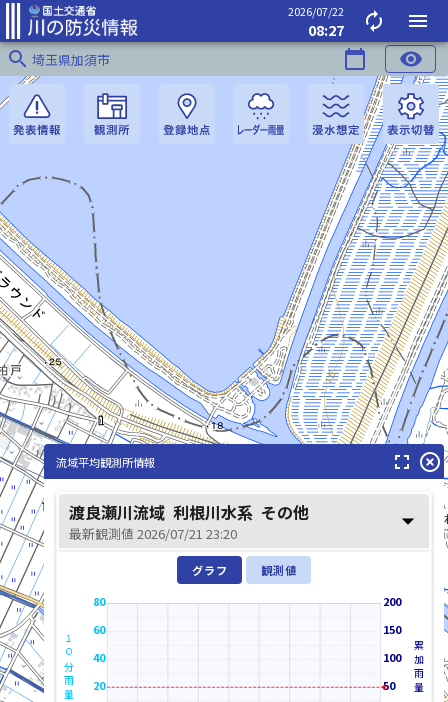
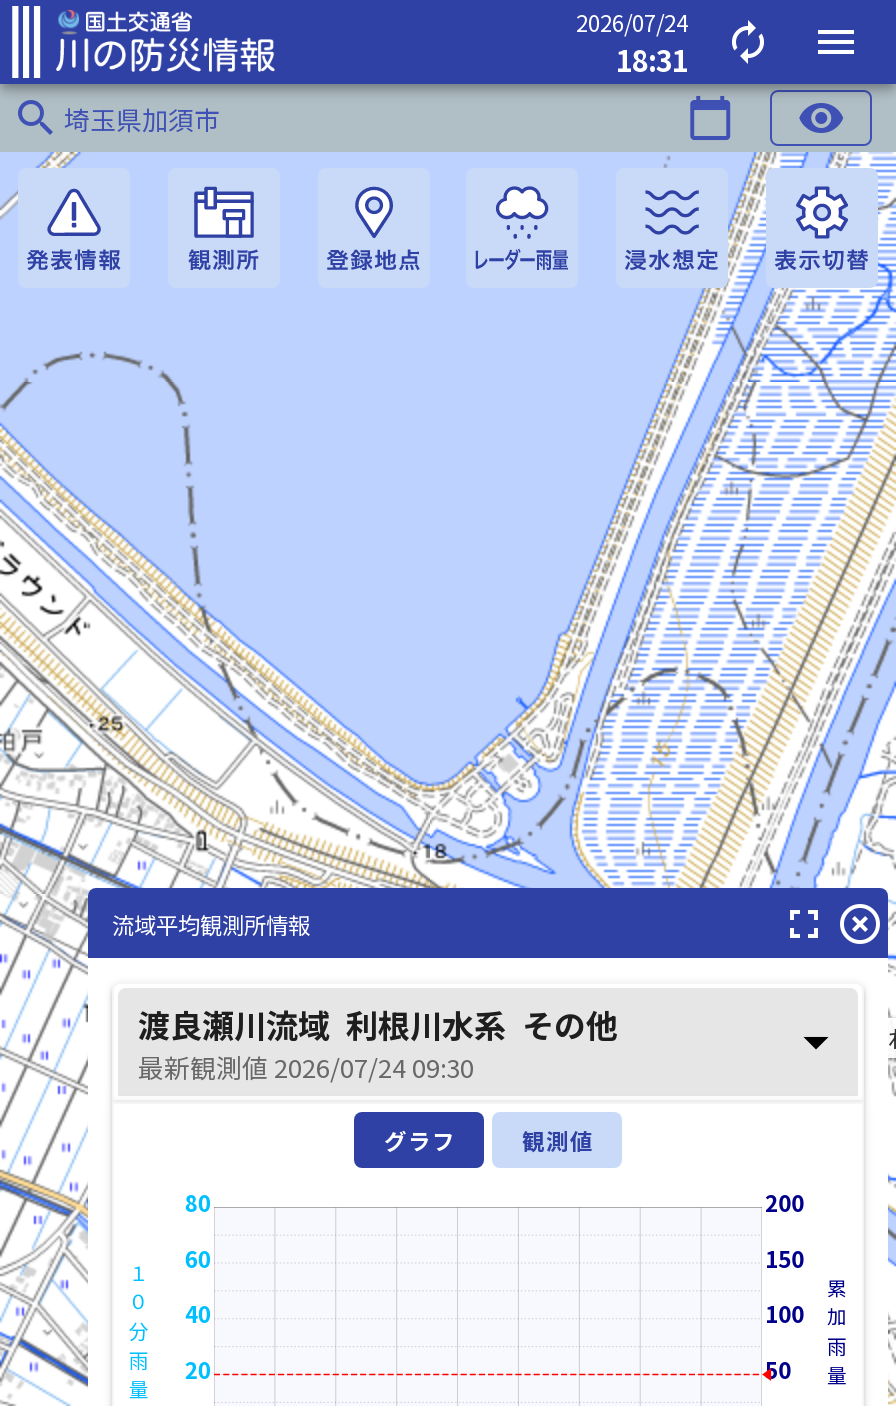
- 2026/07/22
+ 2026/07/24

- 08:27
+ 18:31

- 最新観測値 2026/07/21 23:20
+ 最新観測値 2026/07/24 09:30
